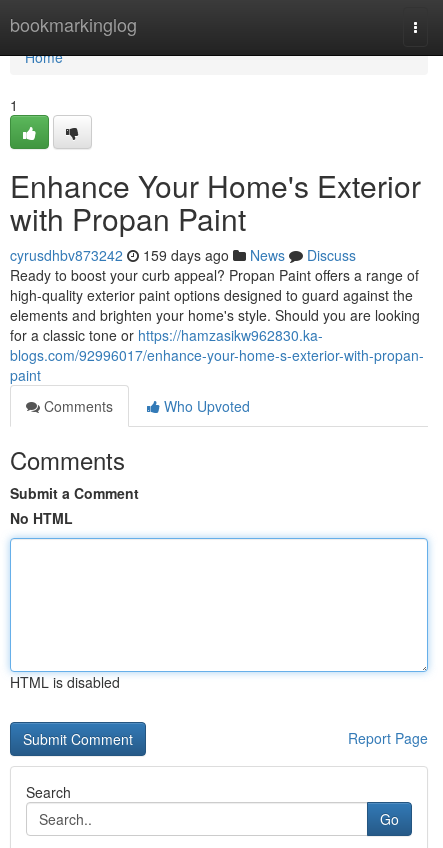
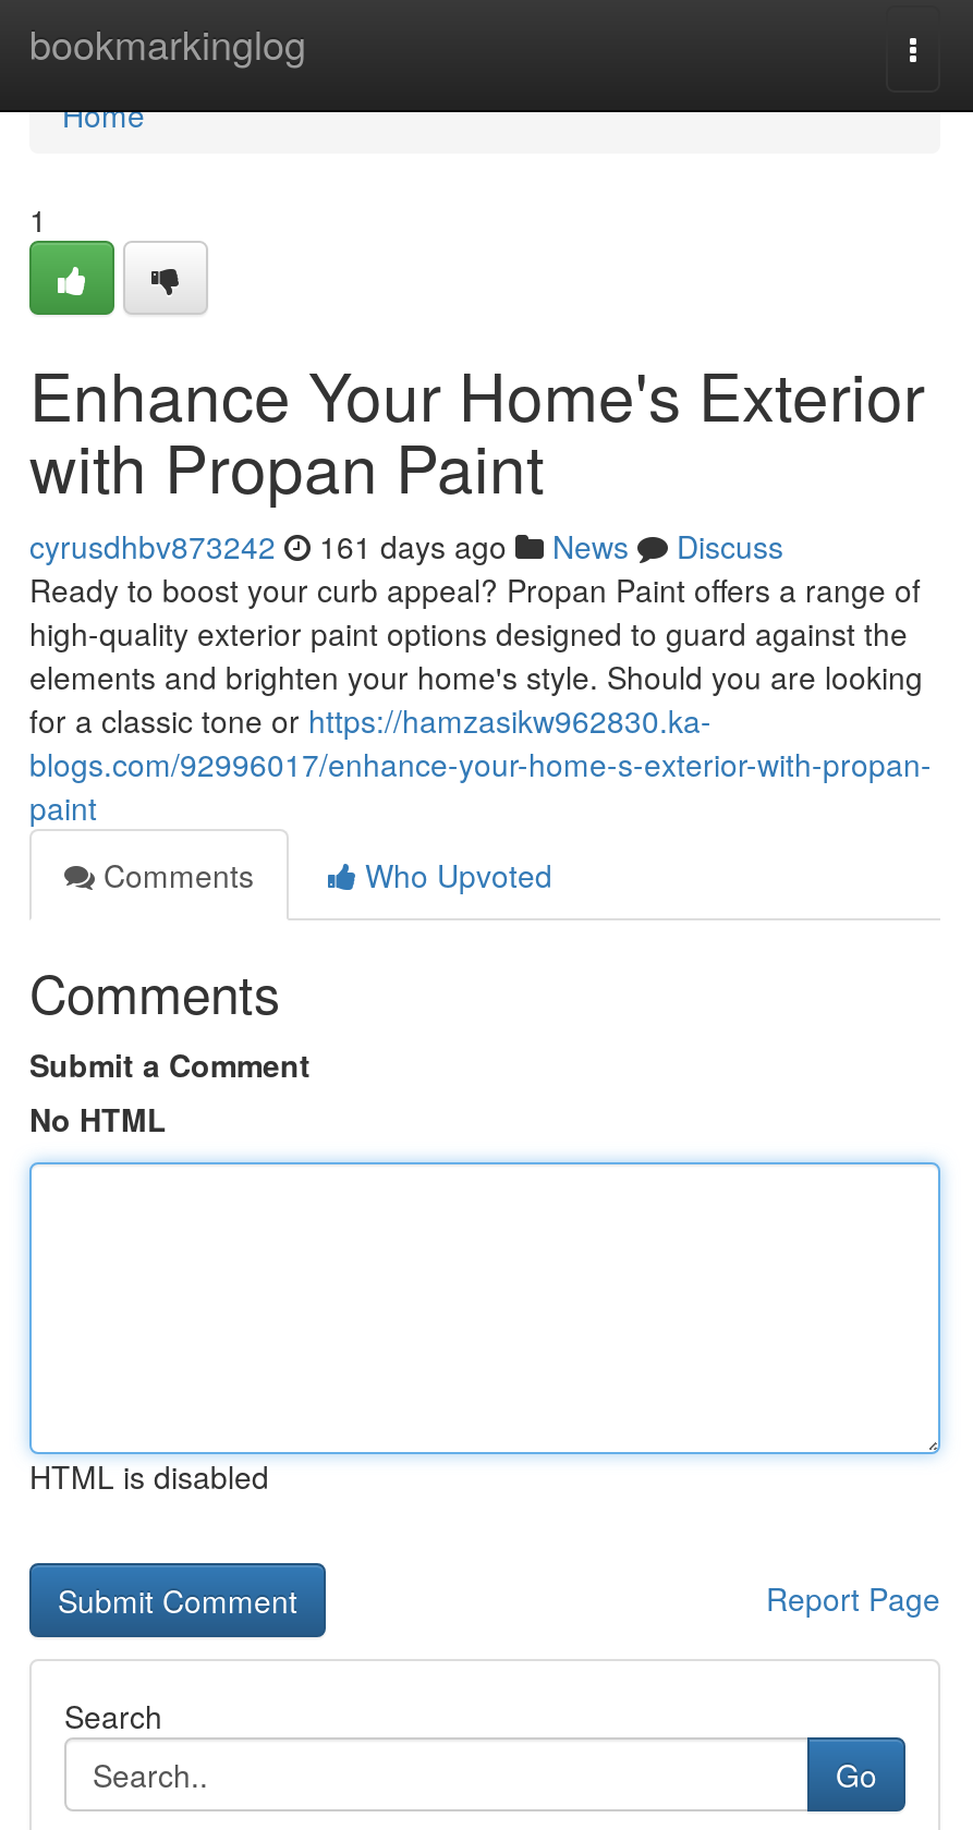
- cyrusdhbv873242 159 days ago News Discuss
+ cyrusdhbv873242 161 days ago News Discuss
